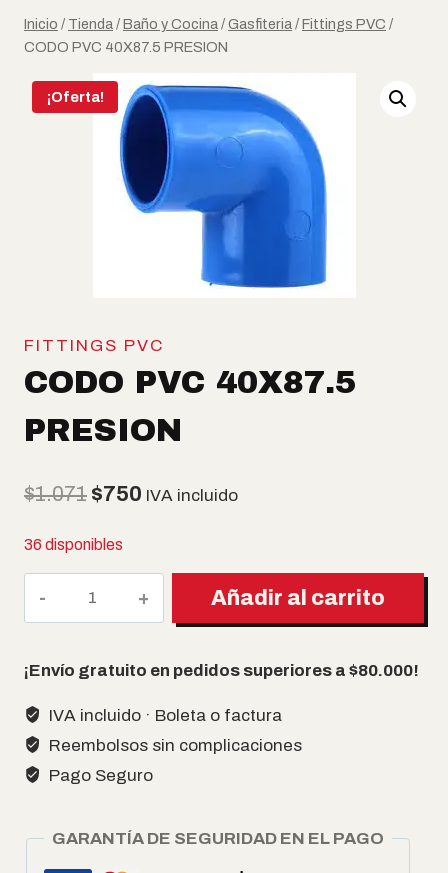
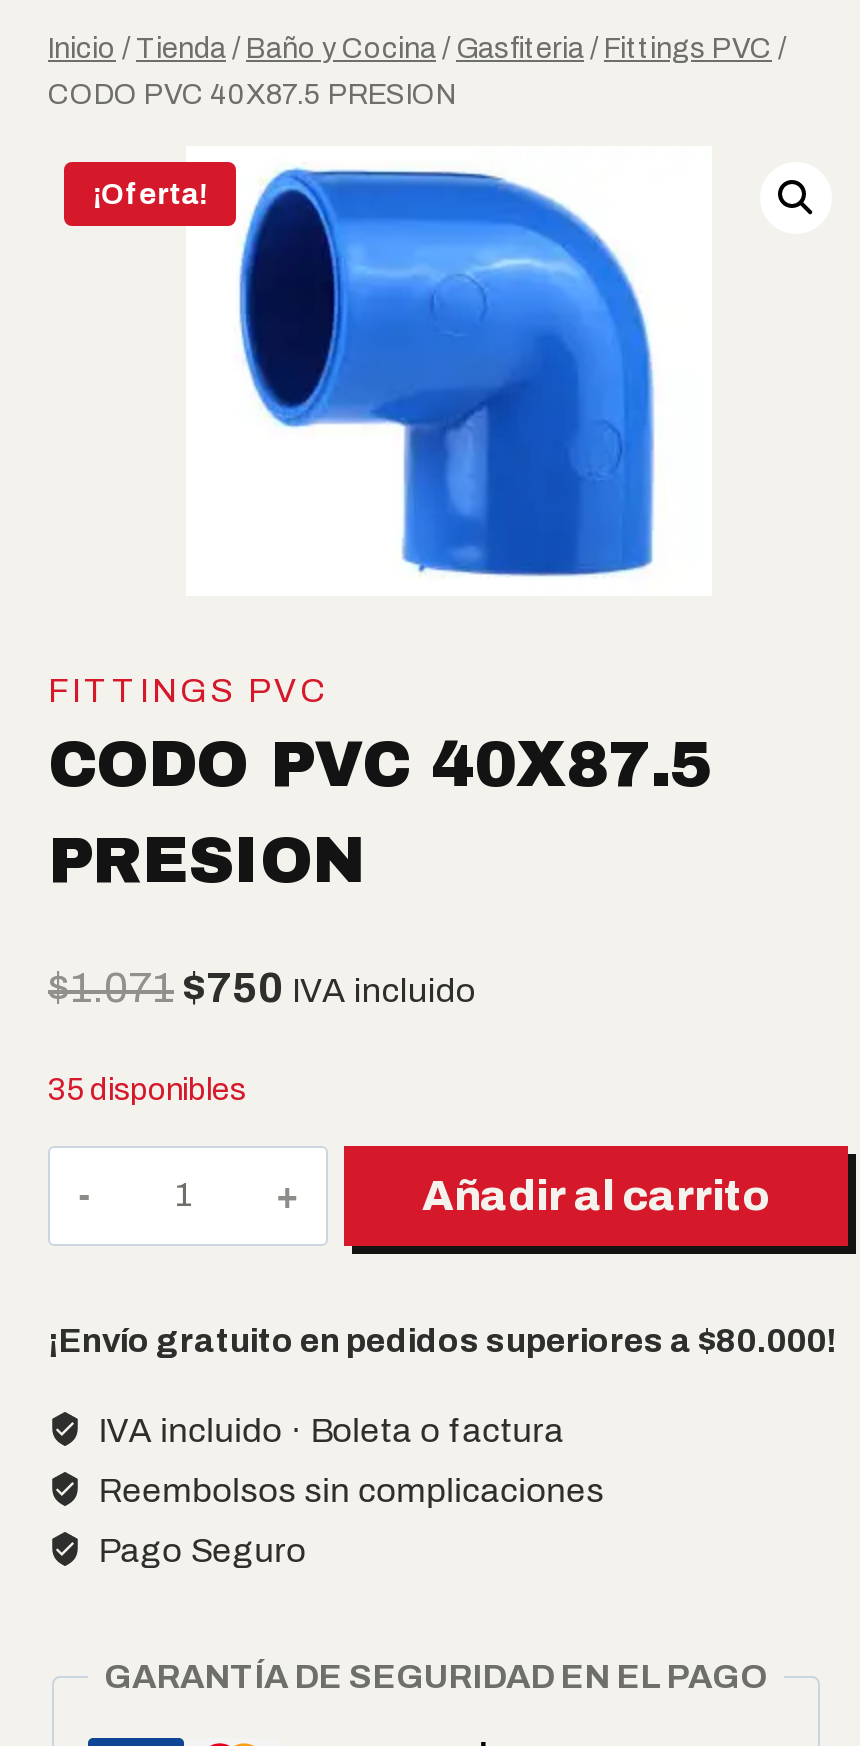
- 36 disponibles
+ 35 disponibles
